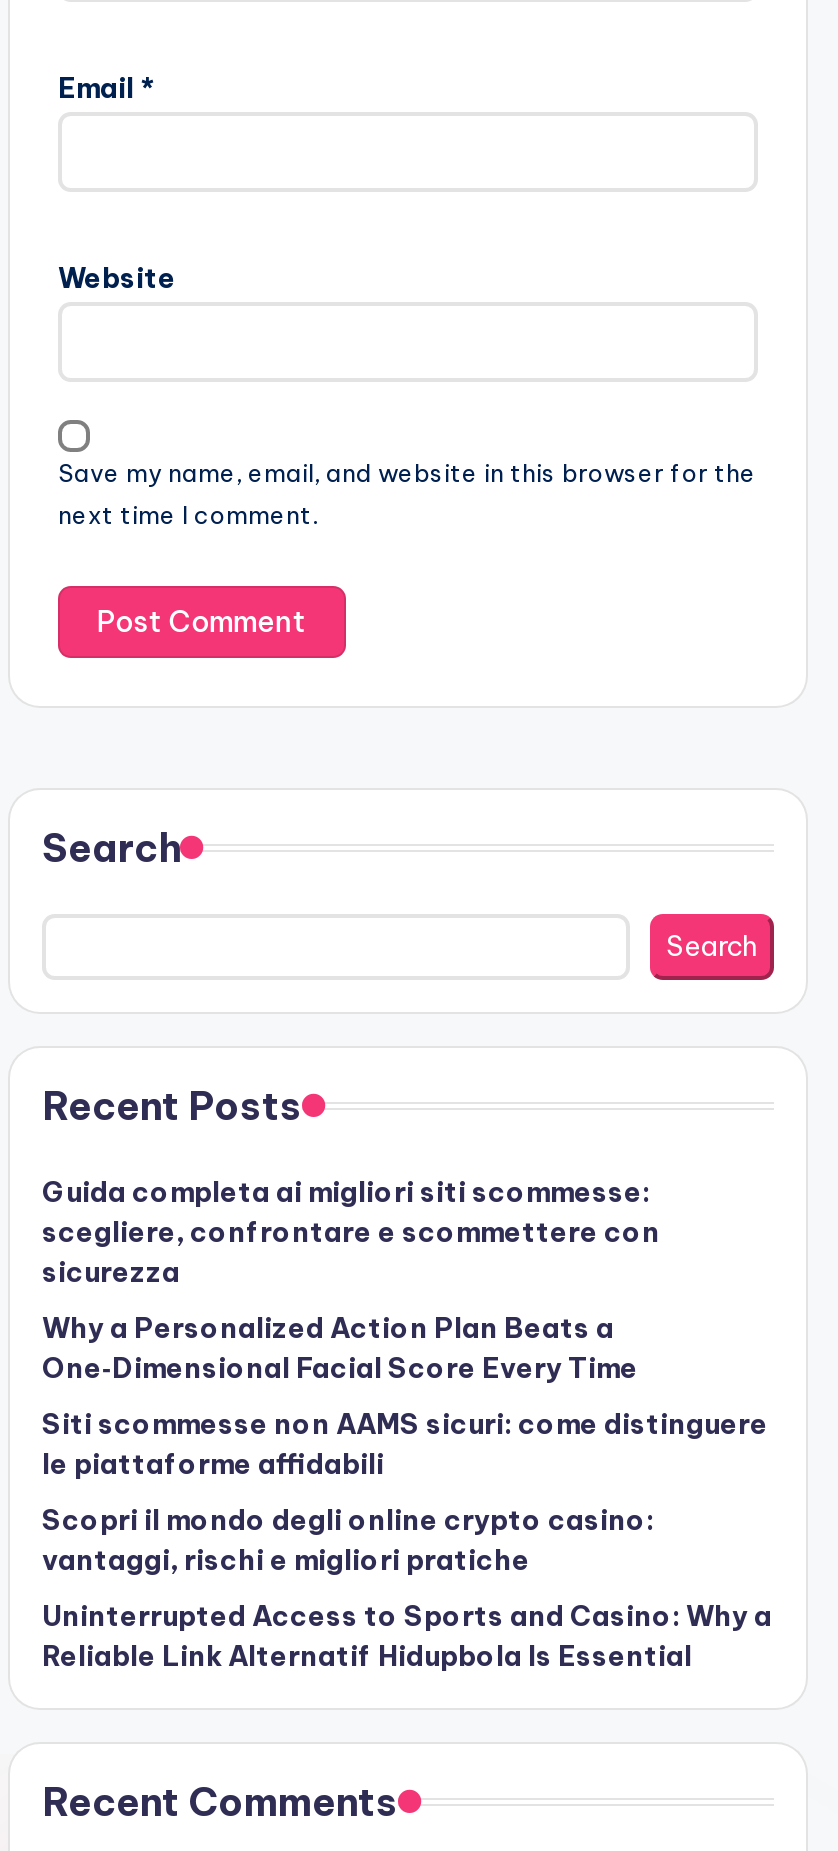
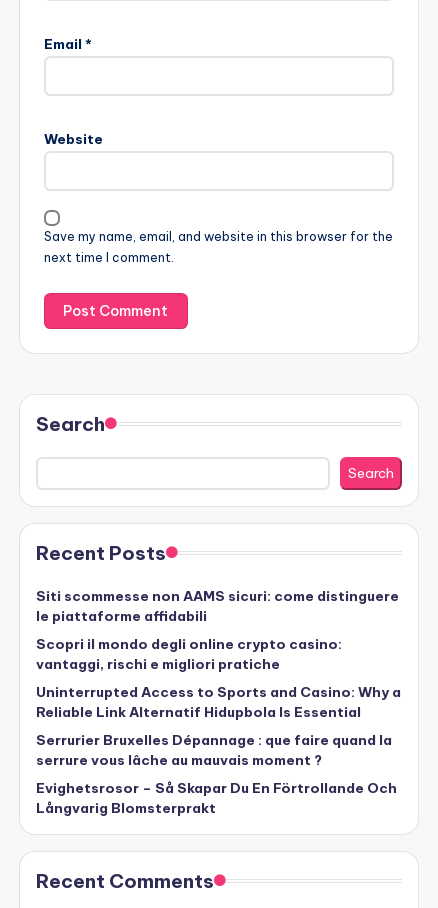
- Guida completa ai migliori siti scommesse:
- scegliere, confrontare e scommettere con
- sicurezza
- Why a Personalized Action Plan Beats a
- One‑Dimensional Facial Score Every Time

moved up: Siti scommesse non AAMS sicuri: come distinguere | le piattaforme affidabili | Scopri il mondo degli online crypto casino: | vantaggi, rischi e migliori pratiche | Uninterrupted Access to Sports and Casino: Why a | Reliable Link Alternatif Hidupbola Is Essential

+ Serrurier Bruxelles Dépannage : que faire quand la
+ serrure vous lâche au mauvais moment ?
+ Evighetsrosor – Så Skapar Du En Förtrollande Och
+ Långvarig Blomsterprakt
